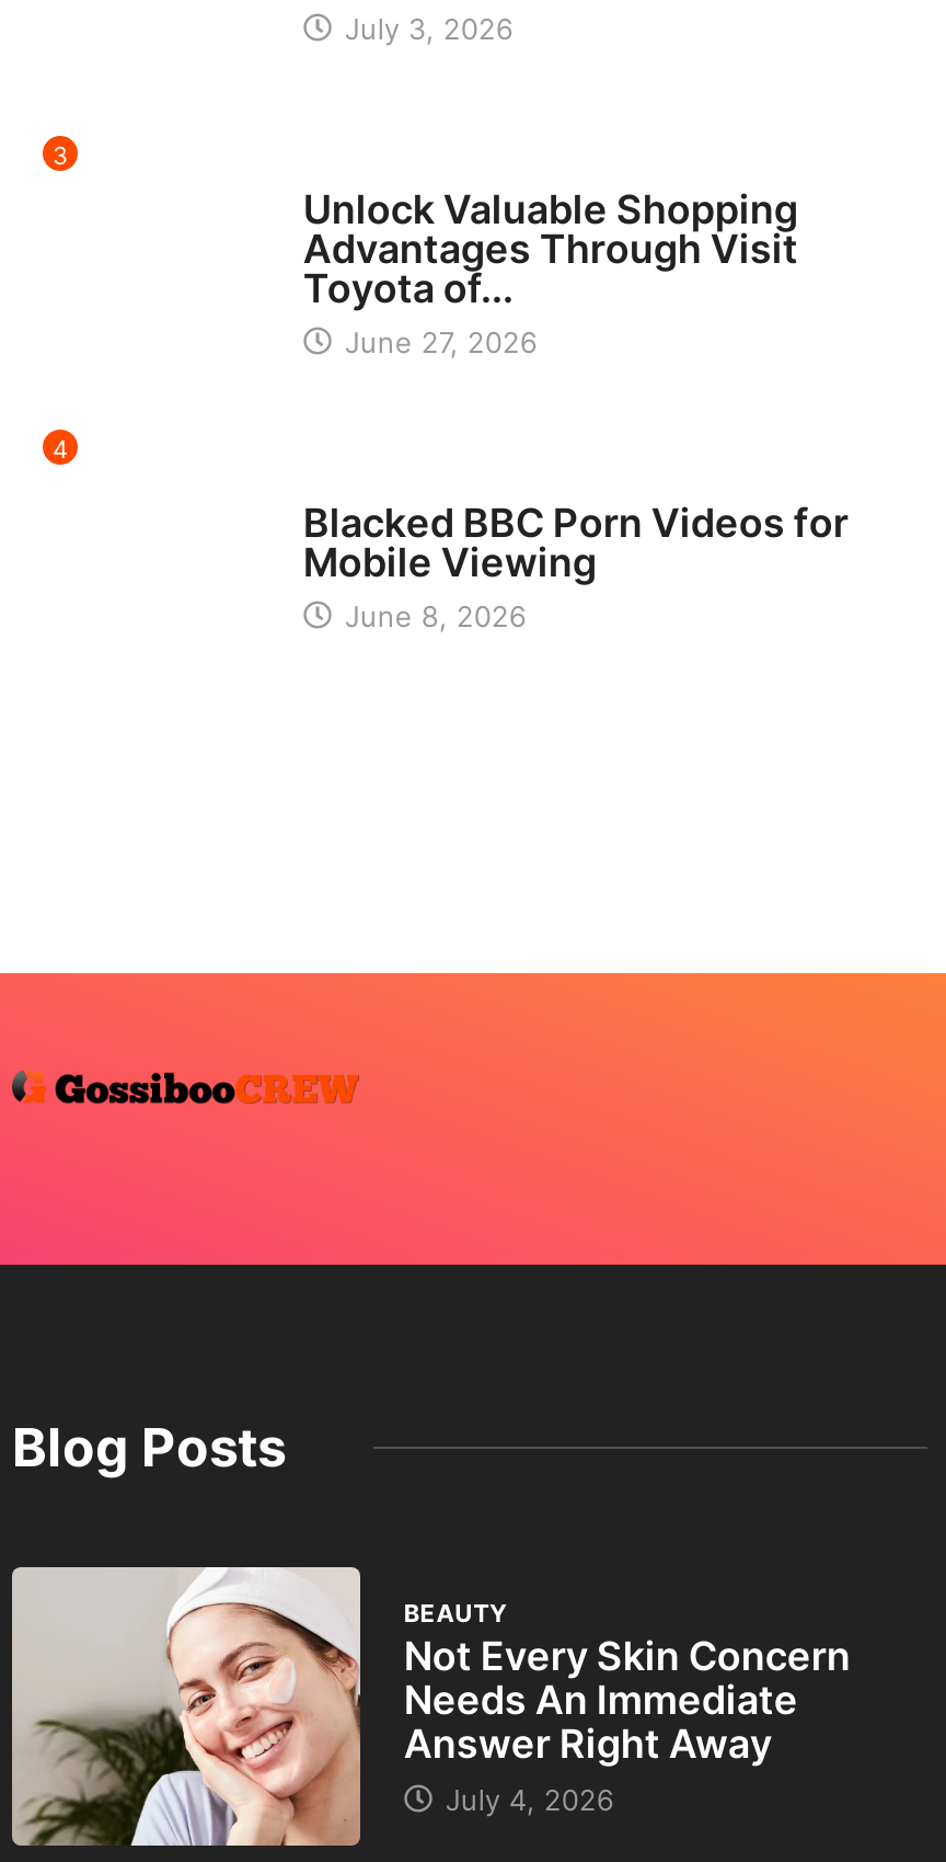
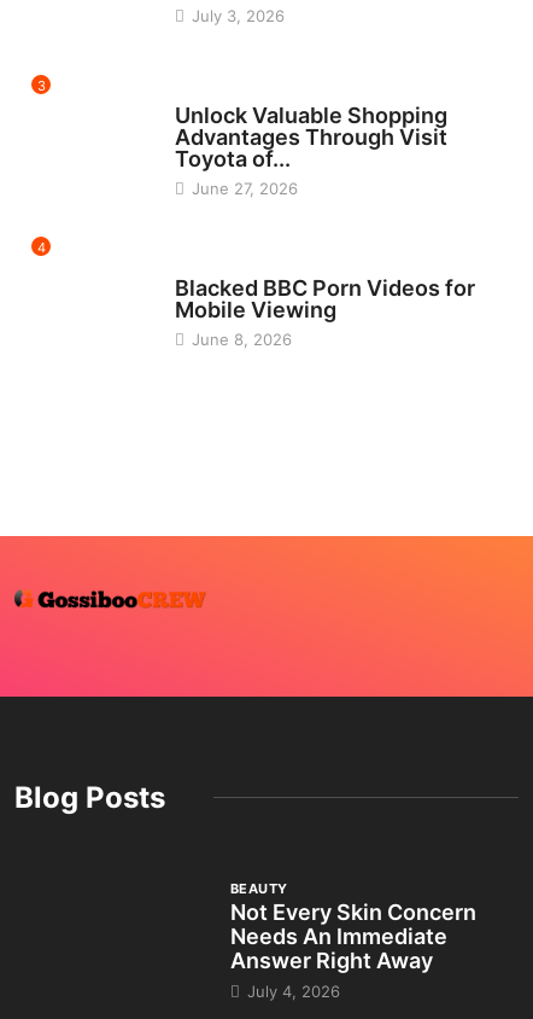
- [image]
